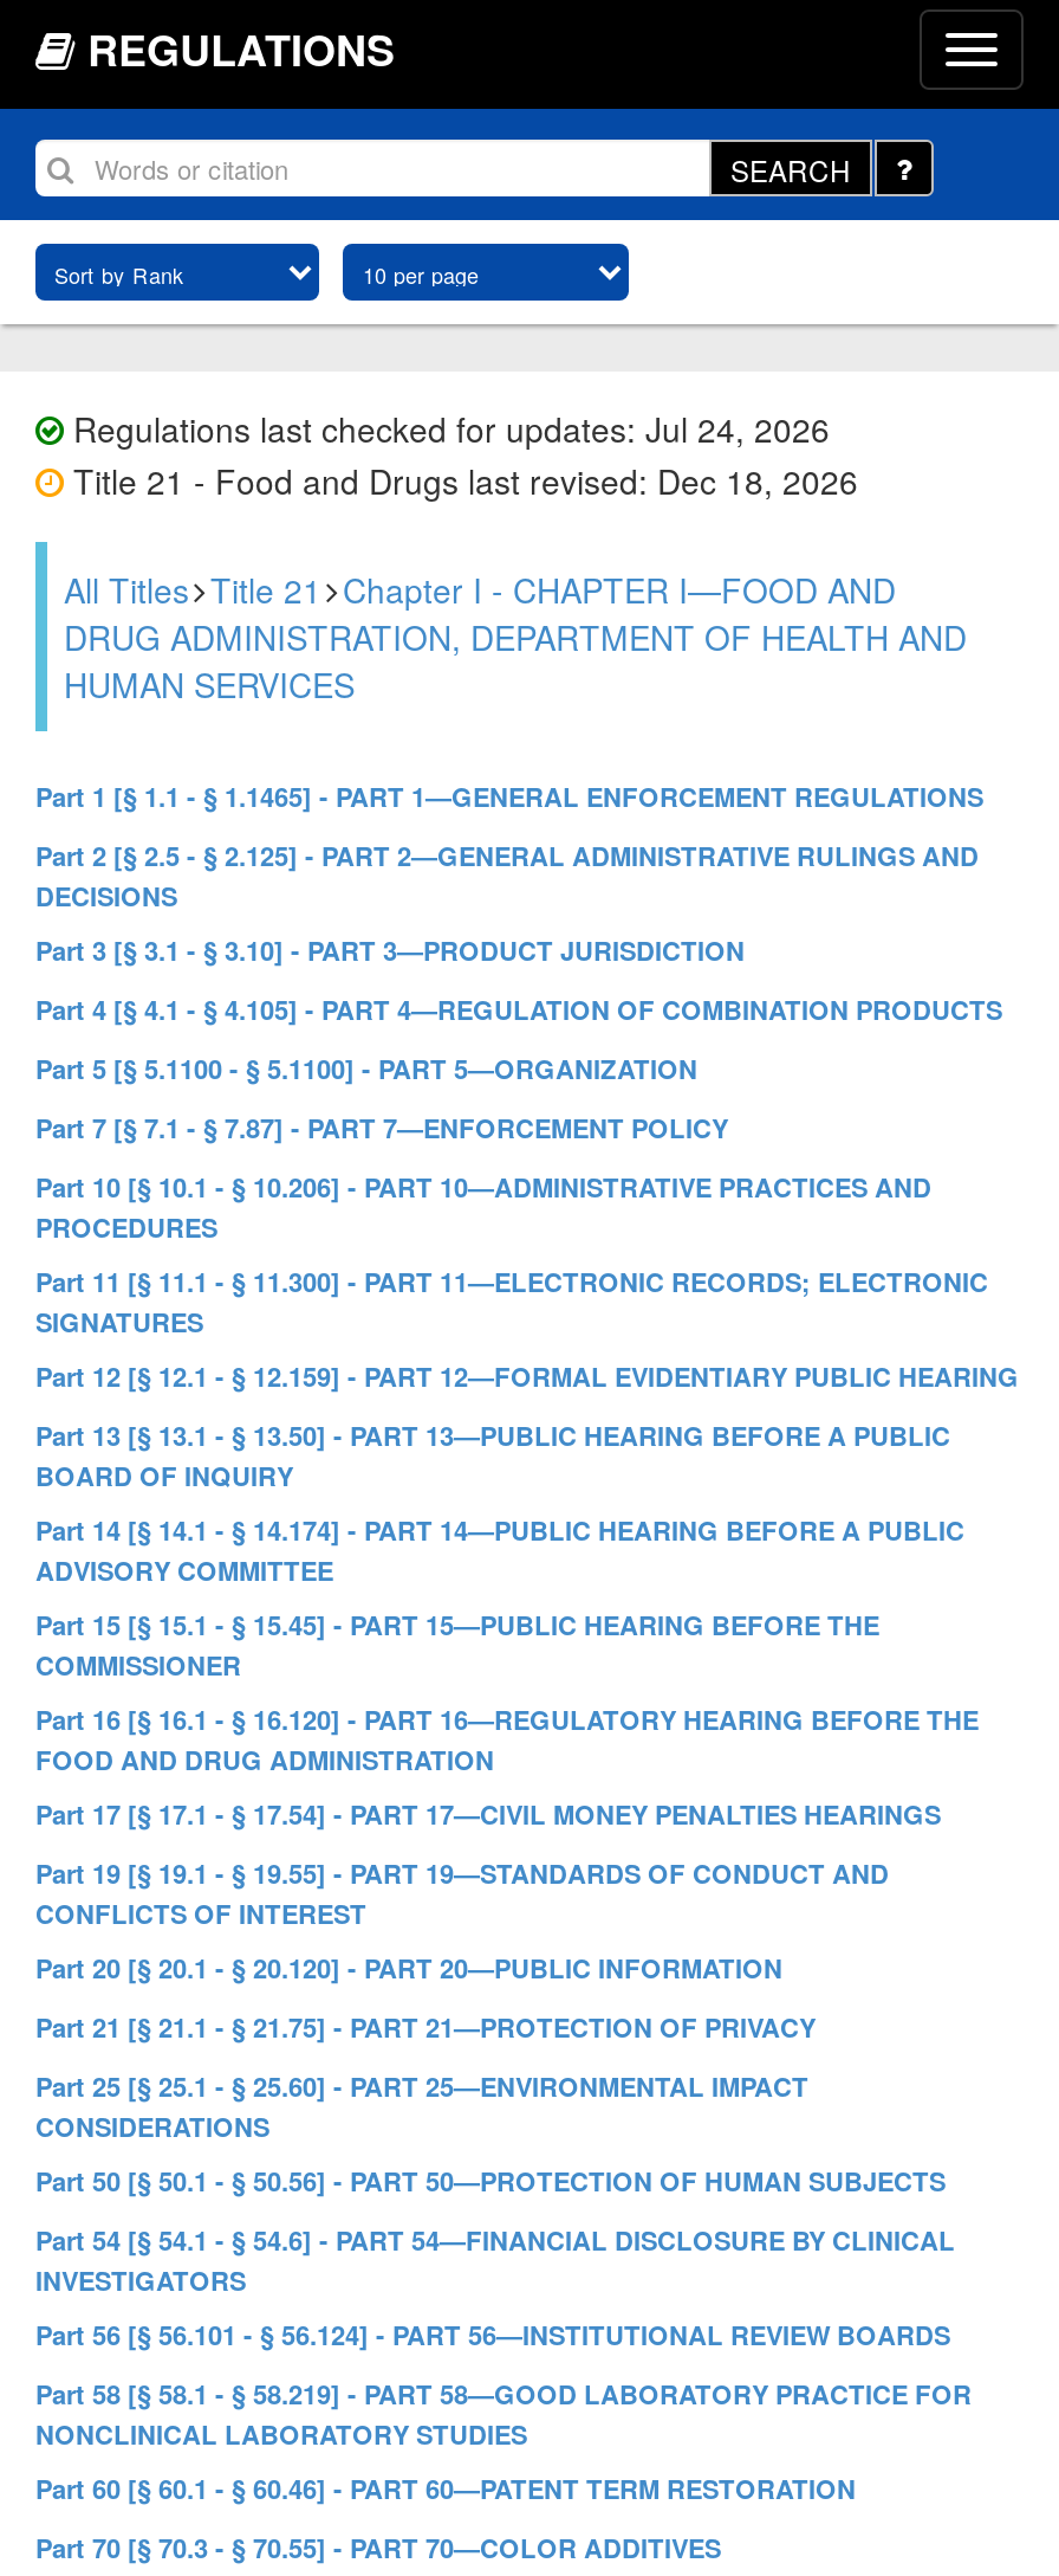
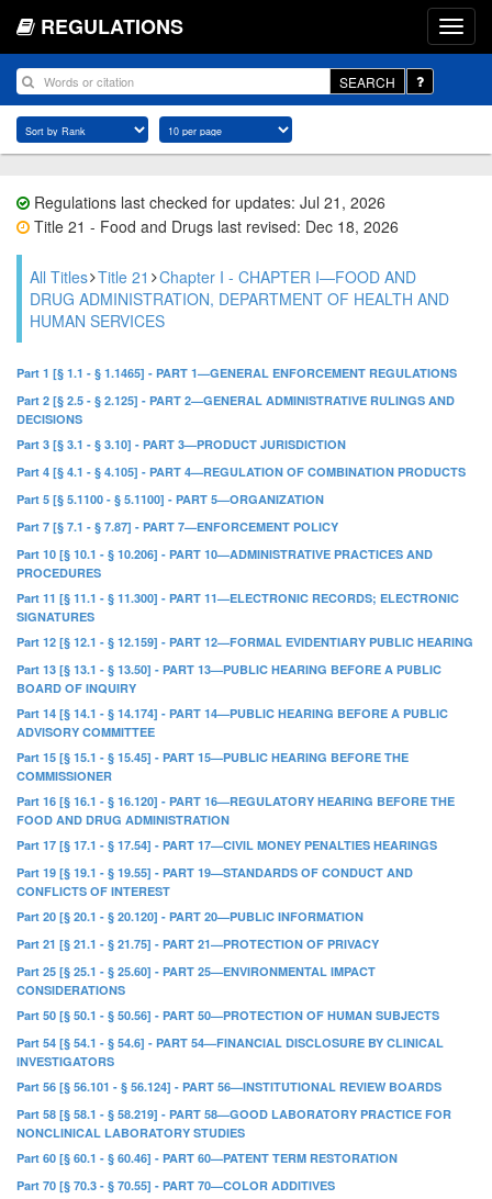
- Regulations last checked for updates: Jul 24, 2026
+ Regulations last checked for updates: Jul 21, 2026
